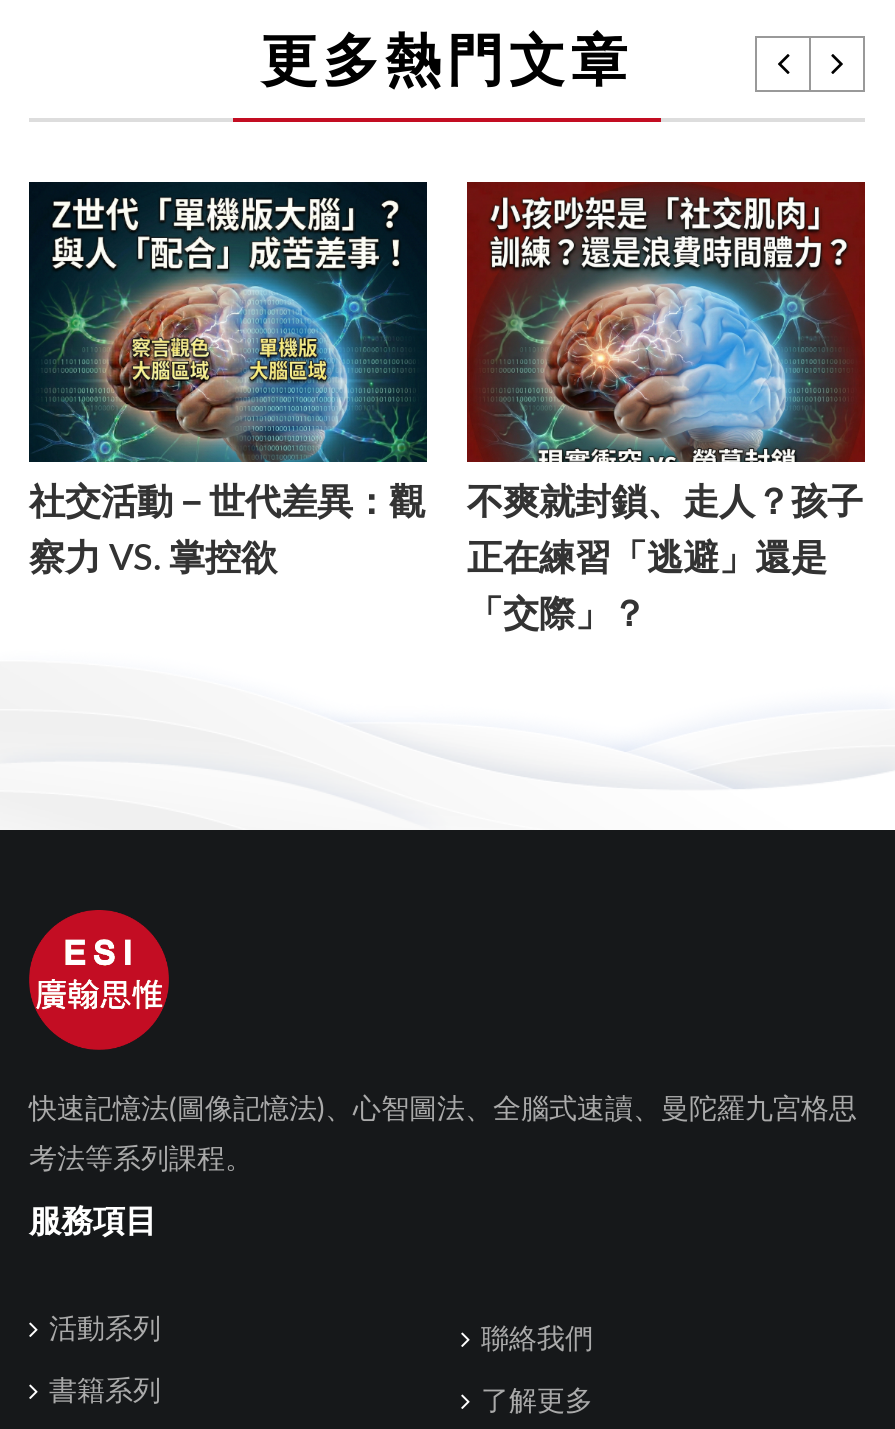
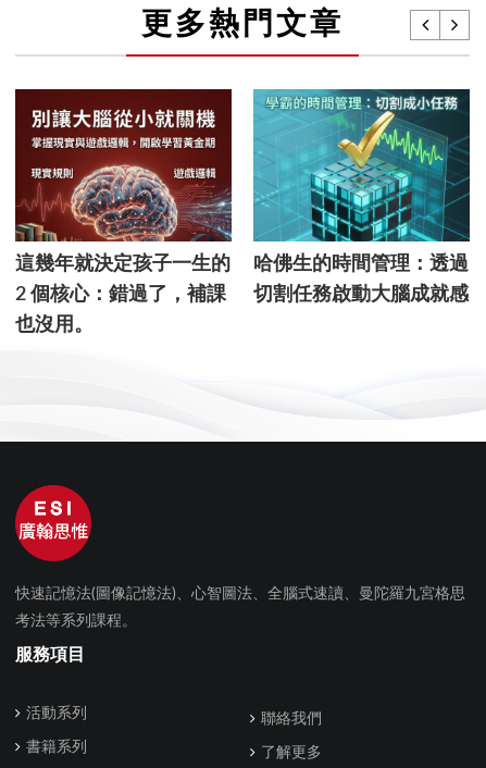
- [image]
- 社交活動－世代差異：觀
+ [image]
+ 這幾年就決定孩子一生的

- [image]
- 察力 VS. 掌控欲
+ [image]
+ 2 個核心：錯過了，補課

- 不爽就封鎖、走人？孩子
+ 也沒用。

- 正在練習「逃避」還是
+ 哈佛生的時間管理：透過

- 「交際」？
+ 切割任務啟動大腦成就感
